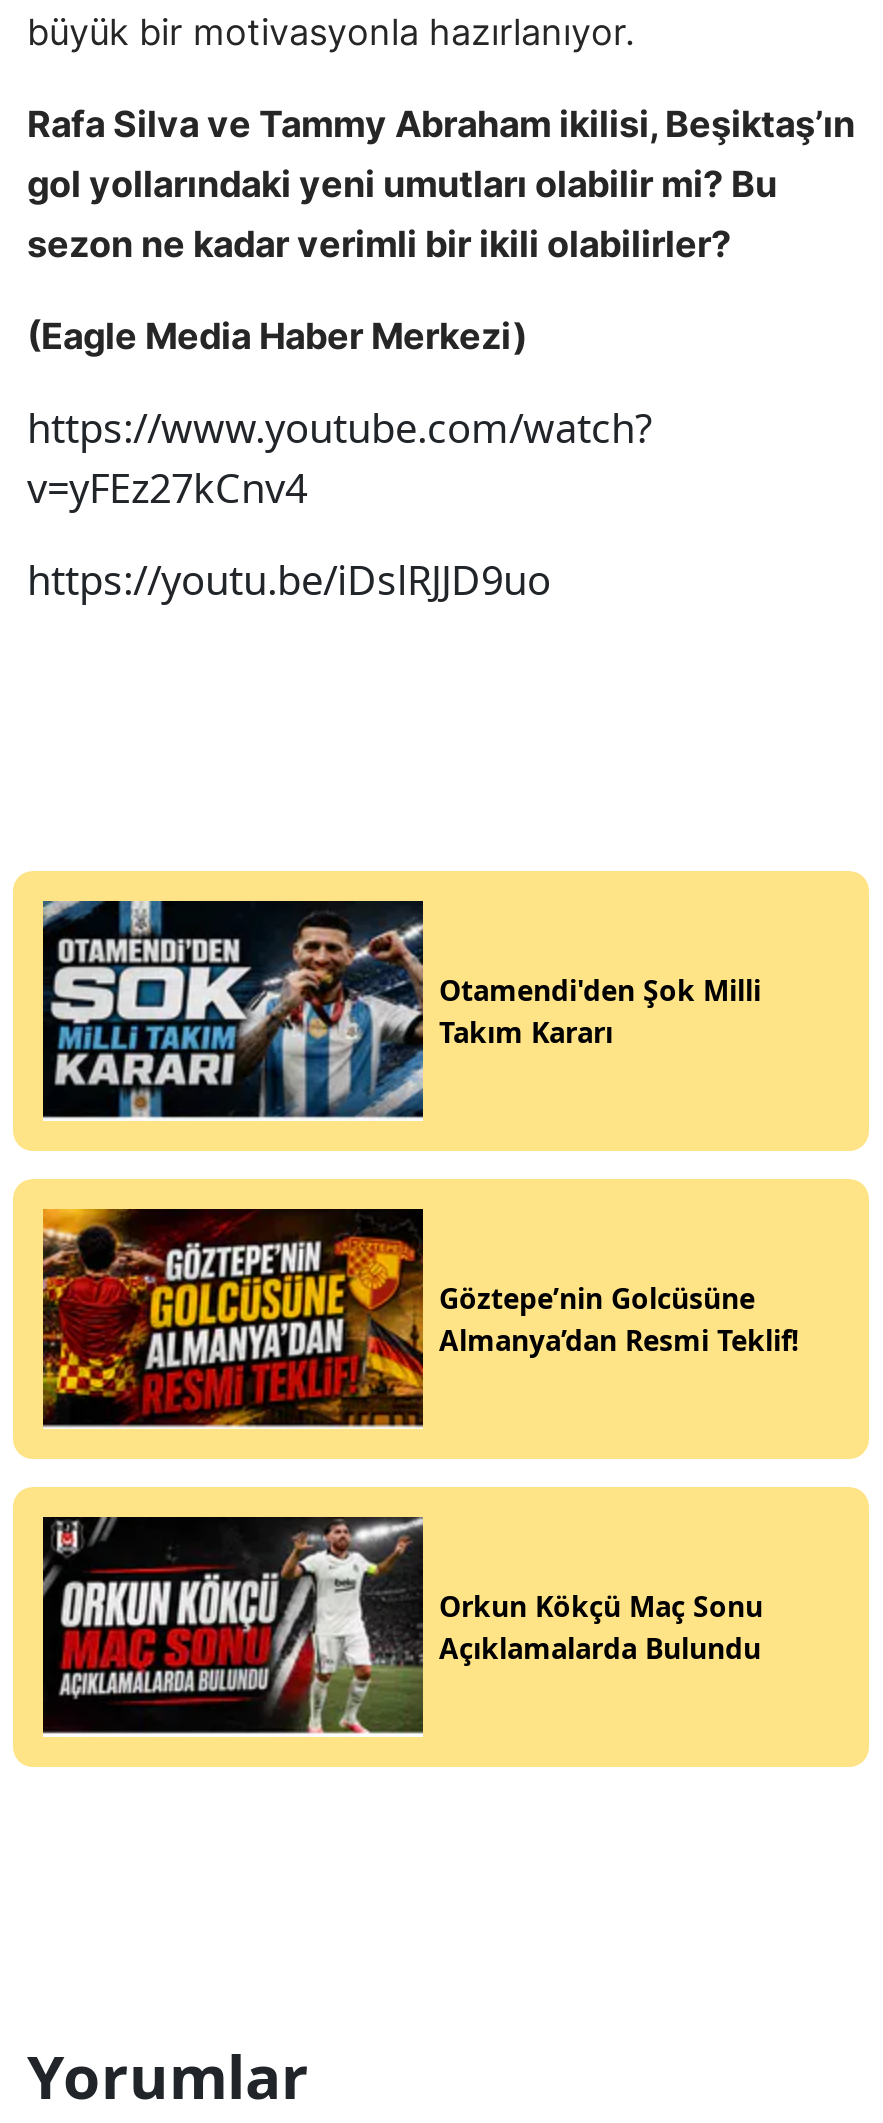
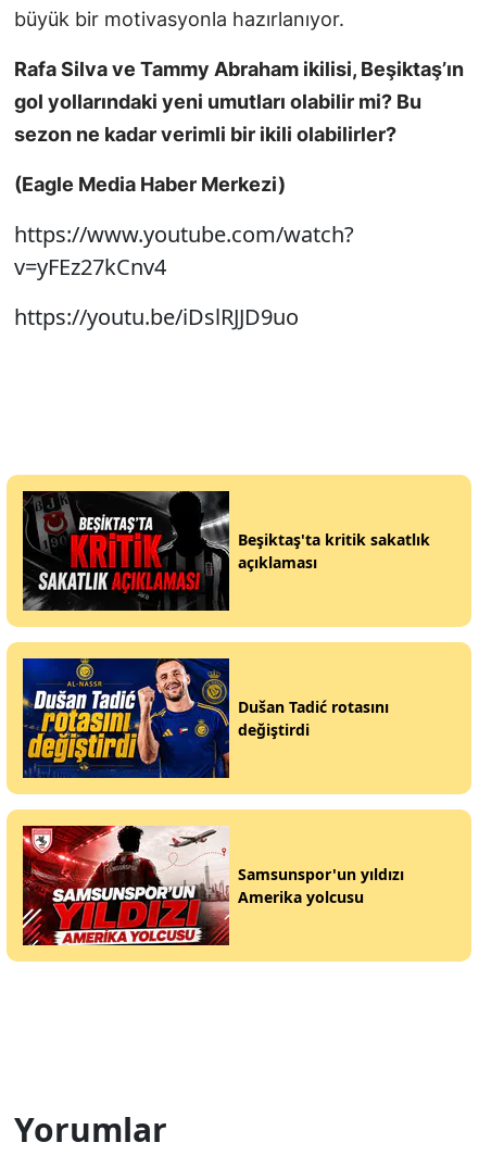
- [image]
- Otamendi'den Şok Milli
- Takım Kararı
+ [image]
+ Beşiktaş'ta kritik sakatlık
+ açıklaması

- [image]
- Göztepe’nin Golcüsüne
- Almanya’dan Resmi Teklif!
+ [image]
+ Dušan Tadić rotasını
+ değiştirdi

- [image]
- Orkun Kökçü Maç Sonu
- Açıklamalarda Bulundu
+ [image]
+ Samsunspor'un yıldızı
+ Amerika yolcusu
